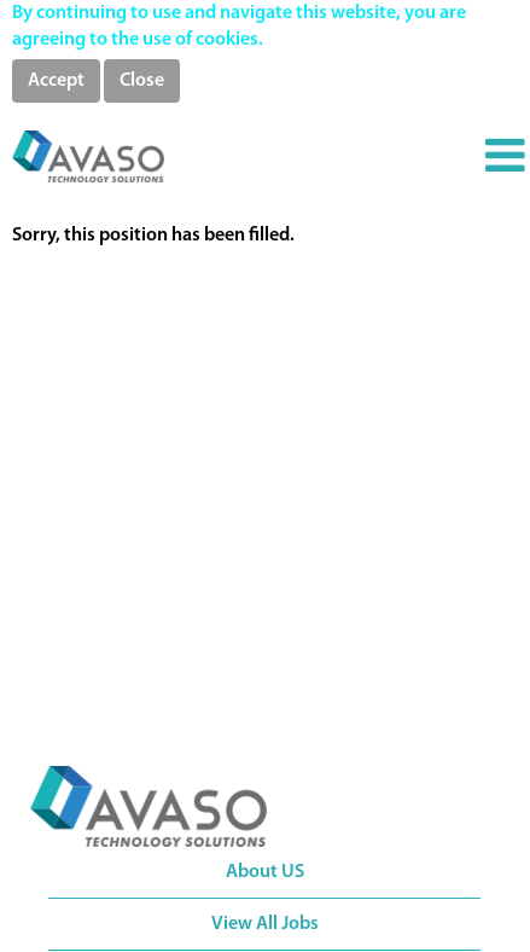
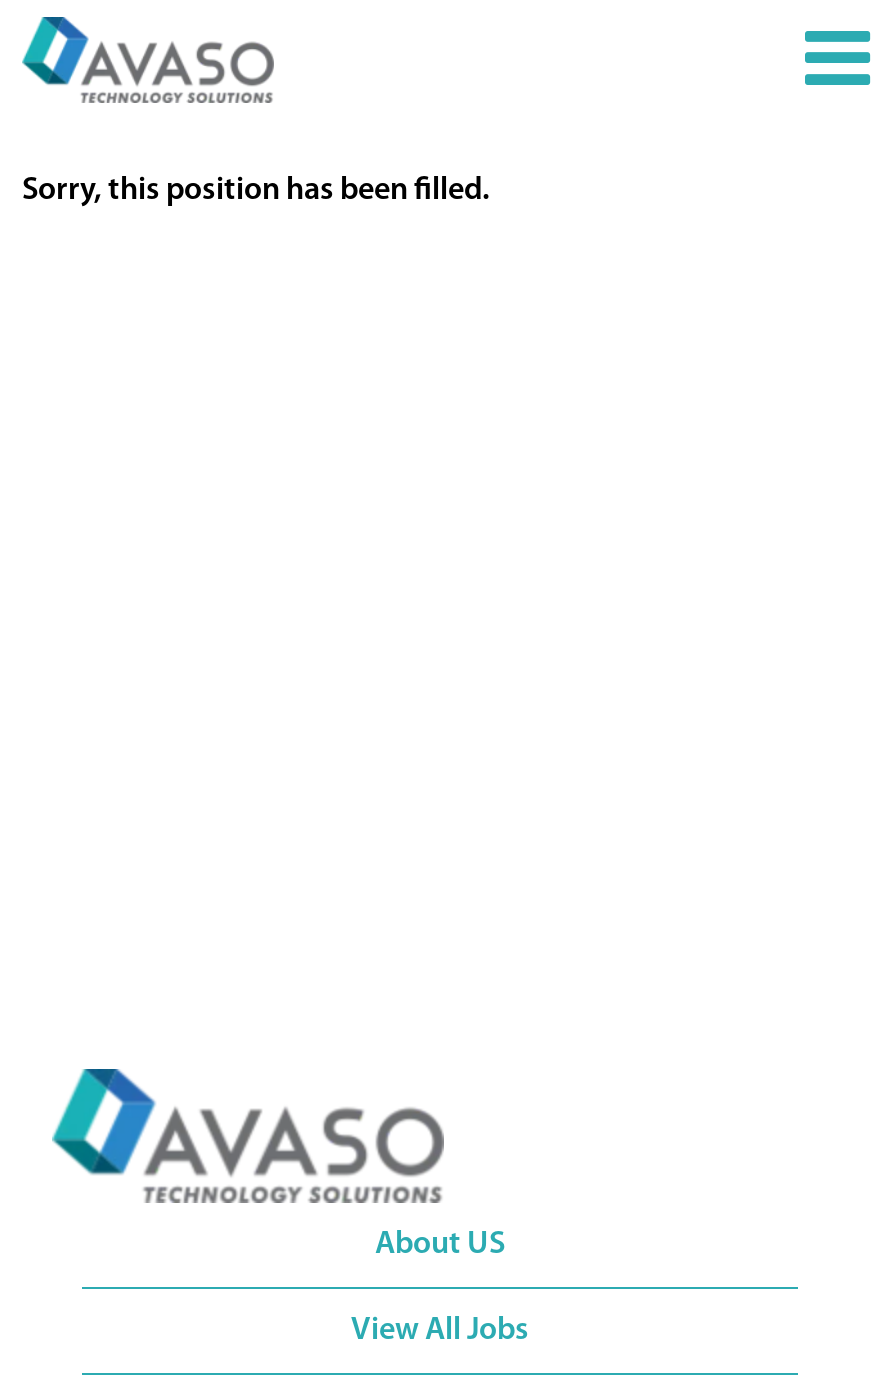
- By continuing to use and navigate this website, you are
- agreeing to the use of cookies.
- Accept
- Close
